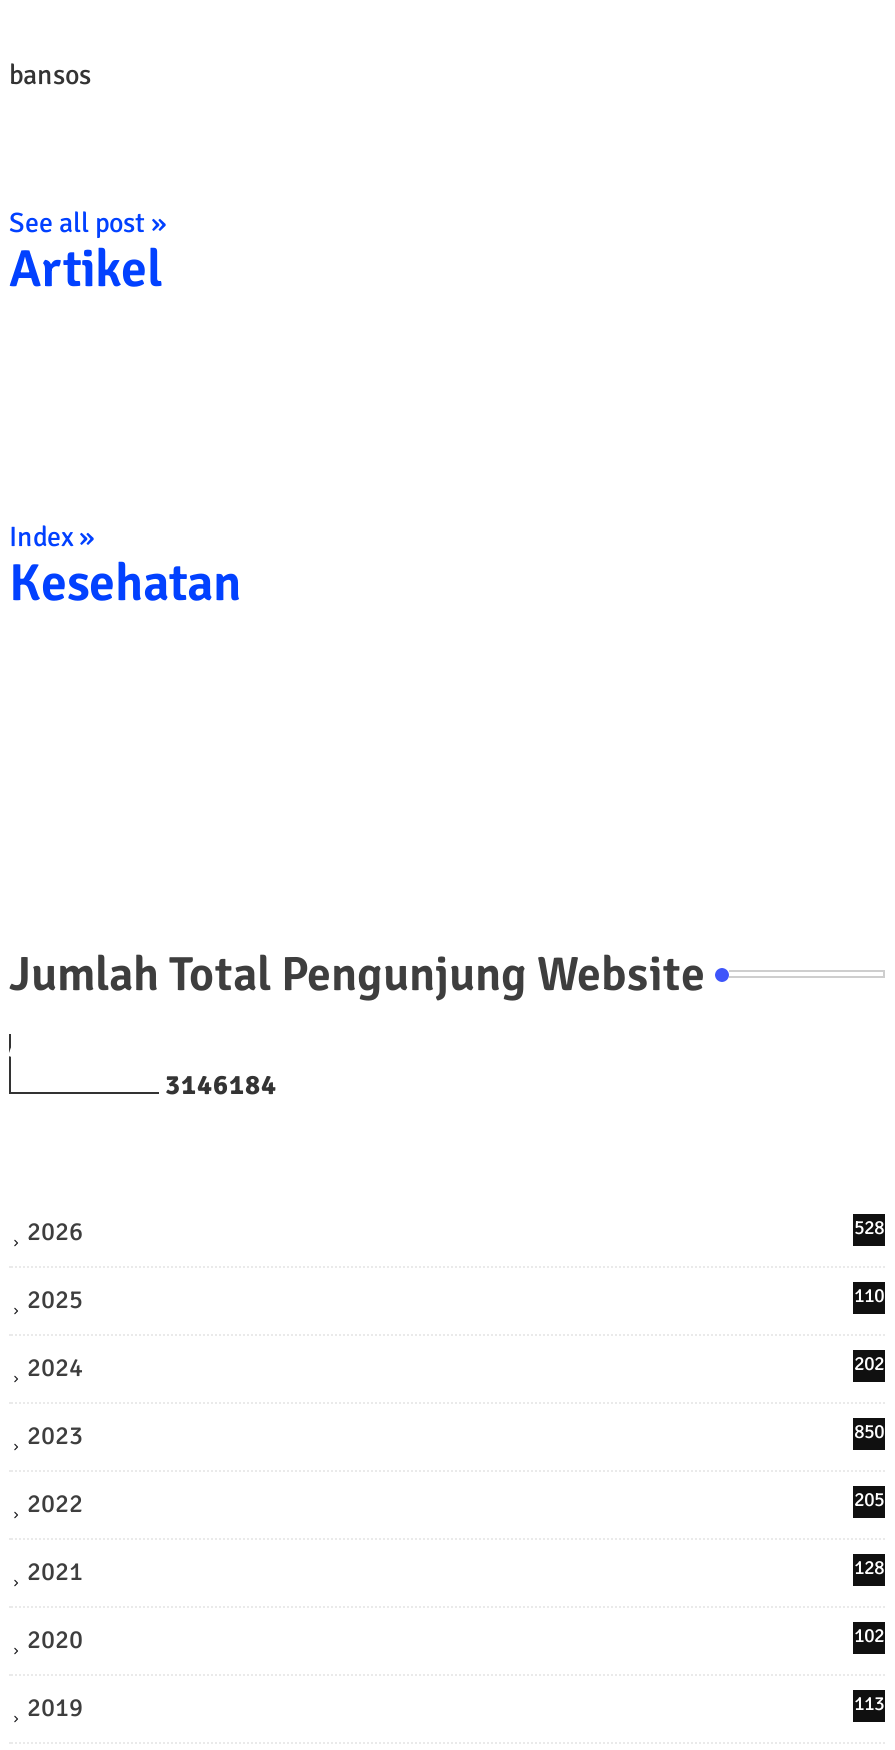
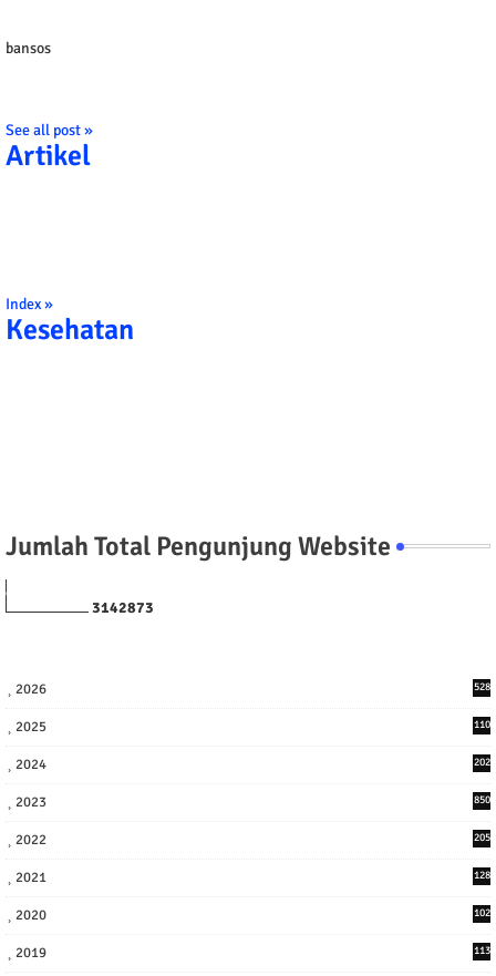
- 3146184
+ 3142873
